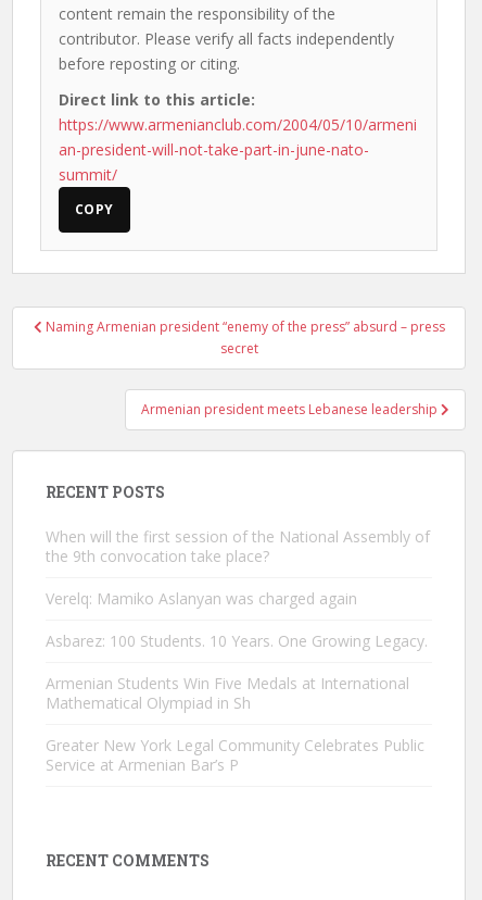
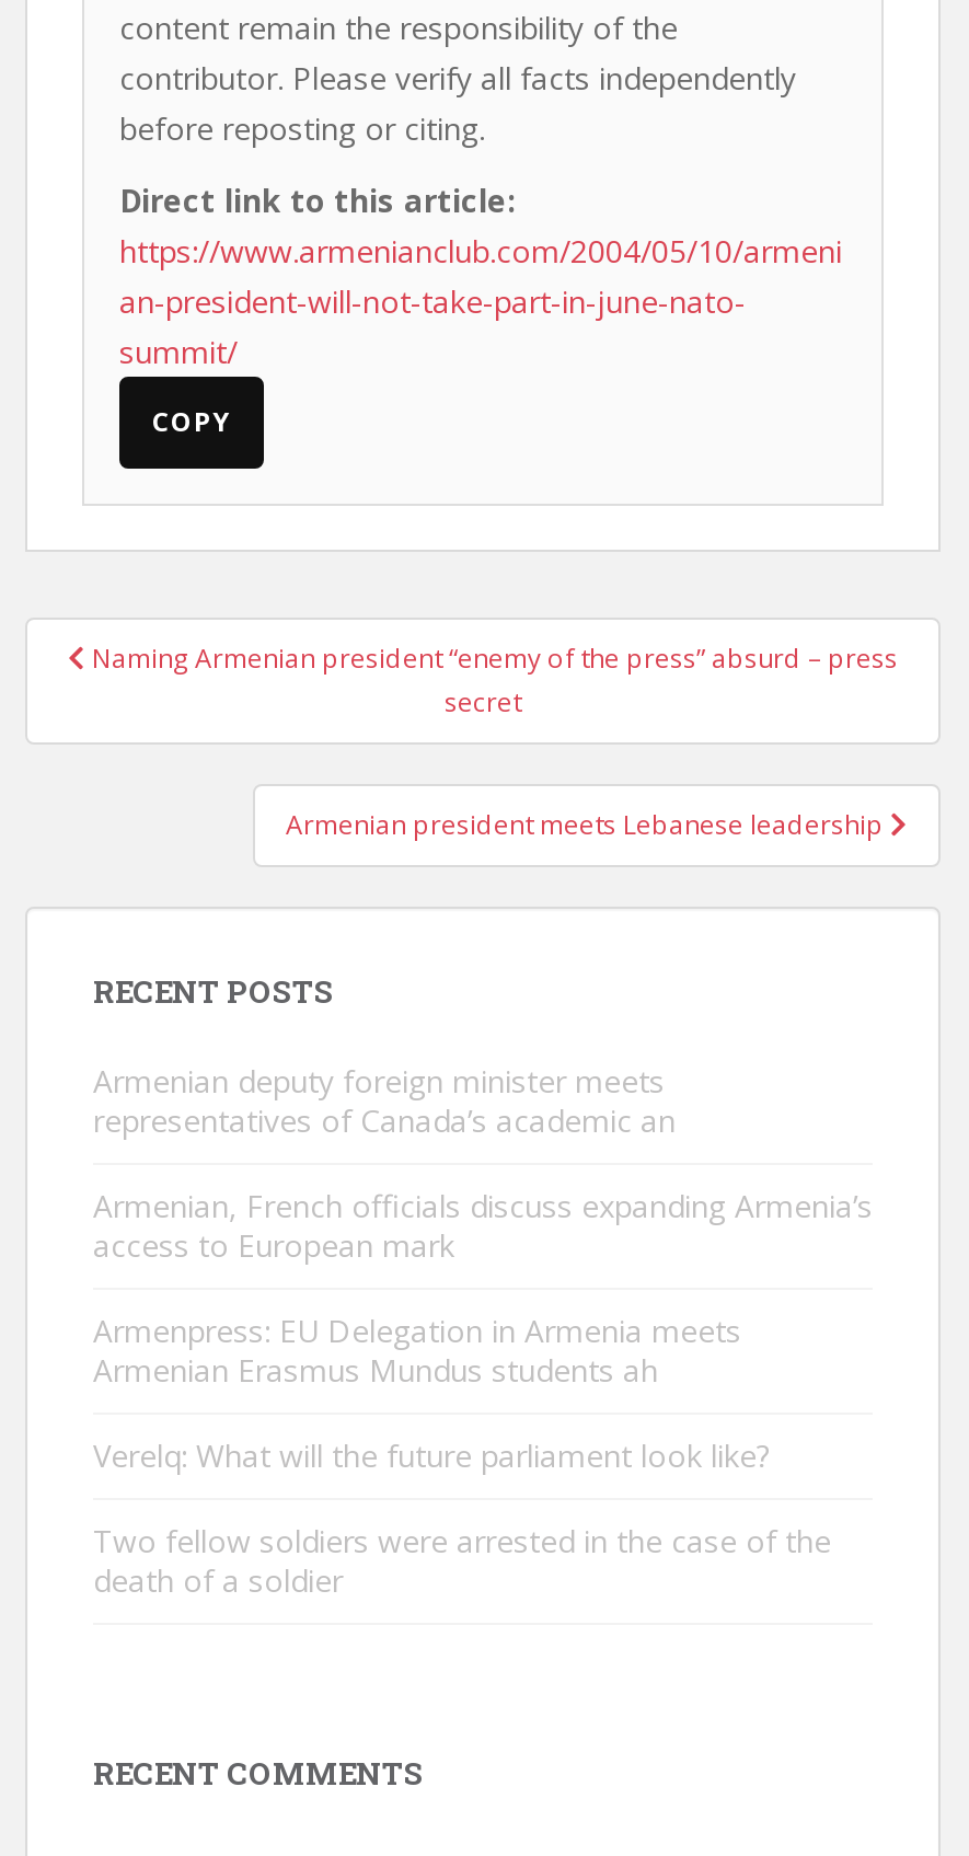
- When will the first session of the National Assembly of
- the 9th convocation take place?
+ Armenian deputy foreign minister meets
+ representatives of Canada’s academic an

- Verelq: Mamiko Aslanyan was charged again
+ Armenian, French officials discuss expanding Armenia’s
+ access to European mark

- Asbarez: 100 Students. 10 Years. One Growing Legacy.
+ Armenpress: EU Delegation in Armenia meets
+ Armenian Erasmus Mundus students ah

- Armenian Students Win Five Medals at International
- Mathematical Olympiad in Sh
+ Verelq: What will the future parliament look like?

- Greater New York Legal Community Celebrates Public
- Service at Armenian Bar’s P
+ Two fellow soldiers were arrested in the case of the
+ death of a soldier
